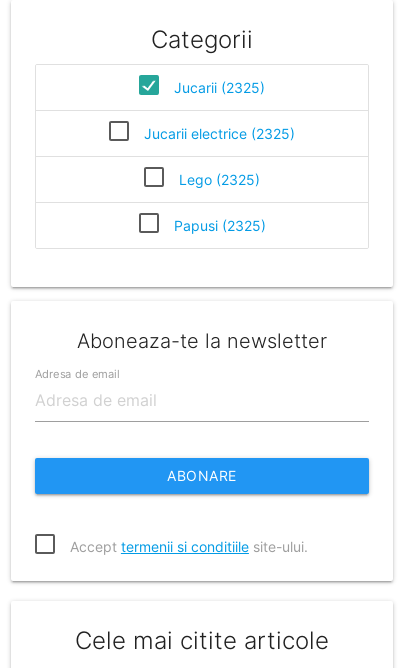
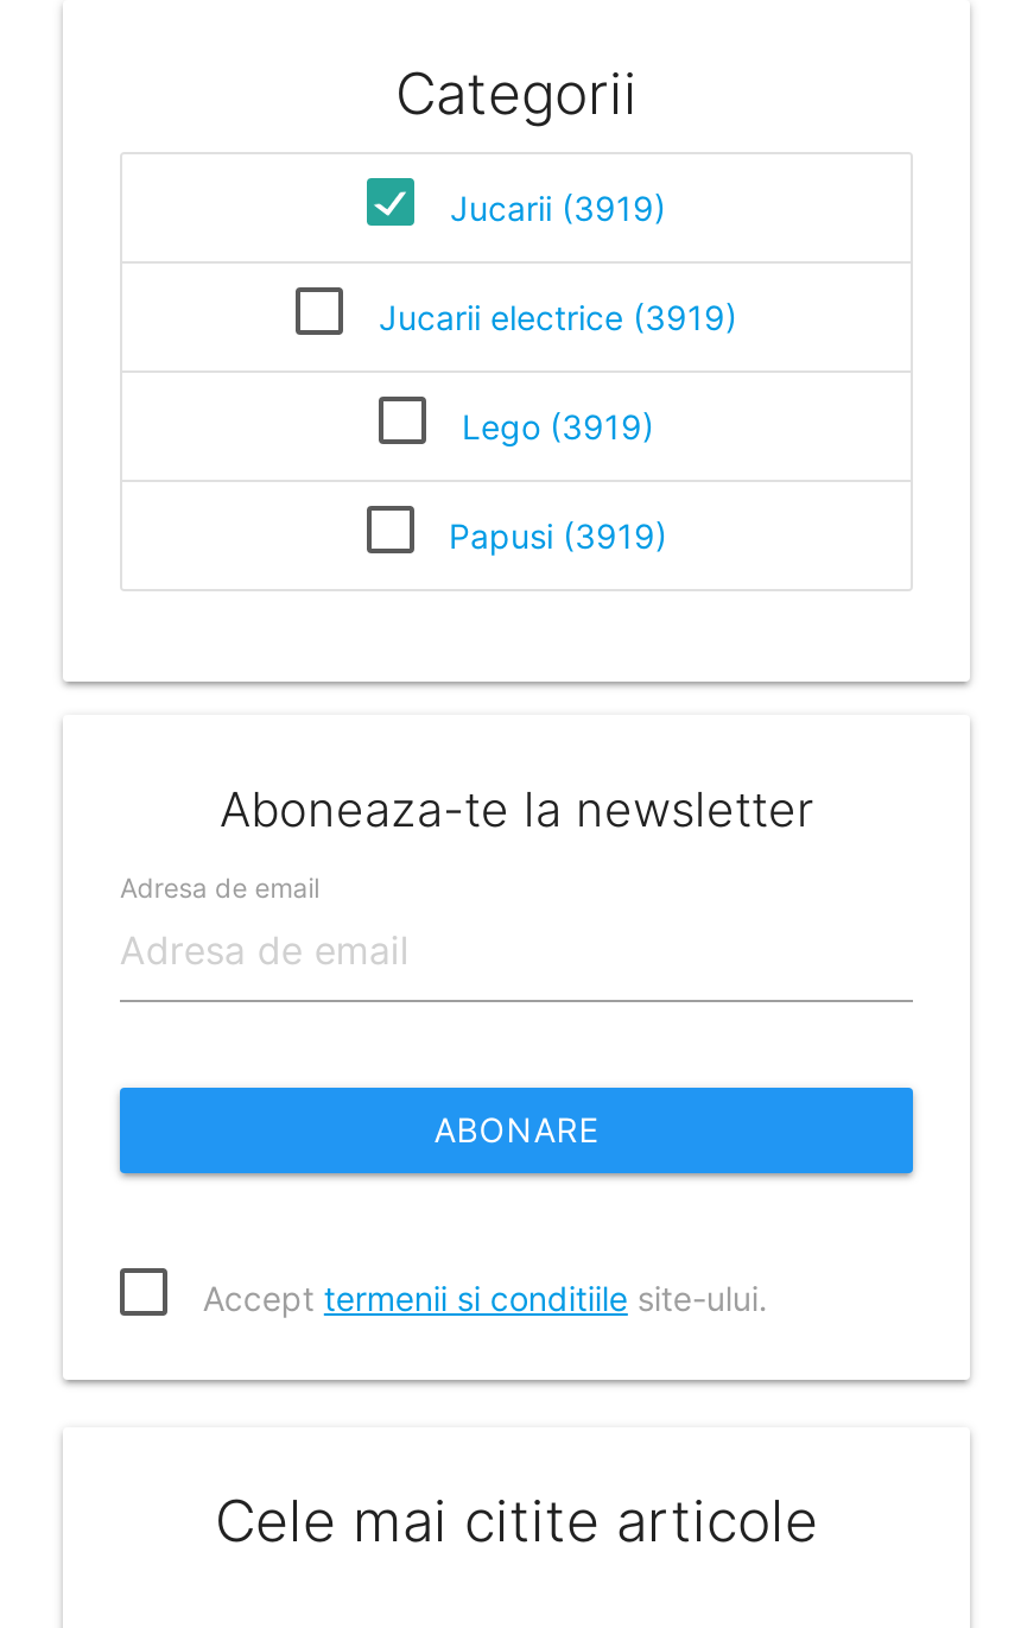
- Jucarii (2325)
+ Jucarii (3919)

- Jucarii electrice (2325)
+ Jucarii electrice (3919)

- Lego (2325)
+ Lego (3919)

- Papusi (2325)
+ Papusi (3919)
